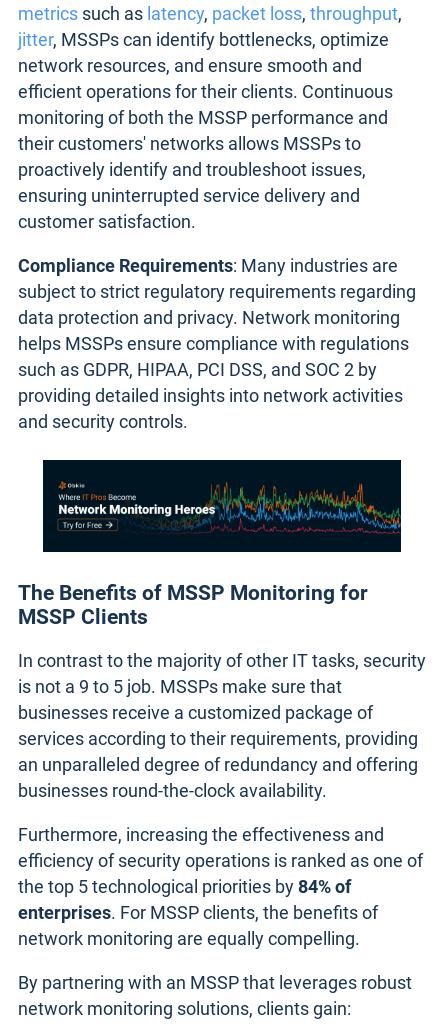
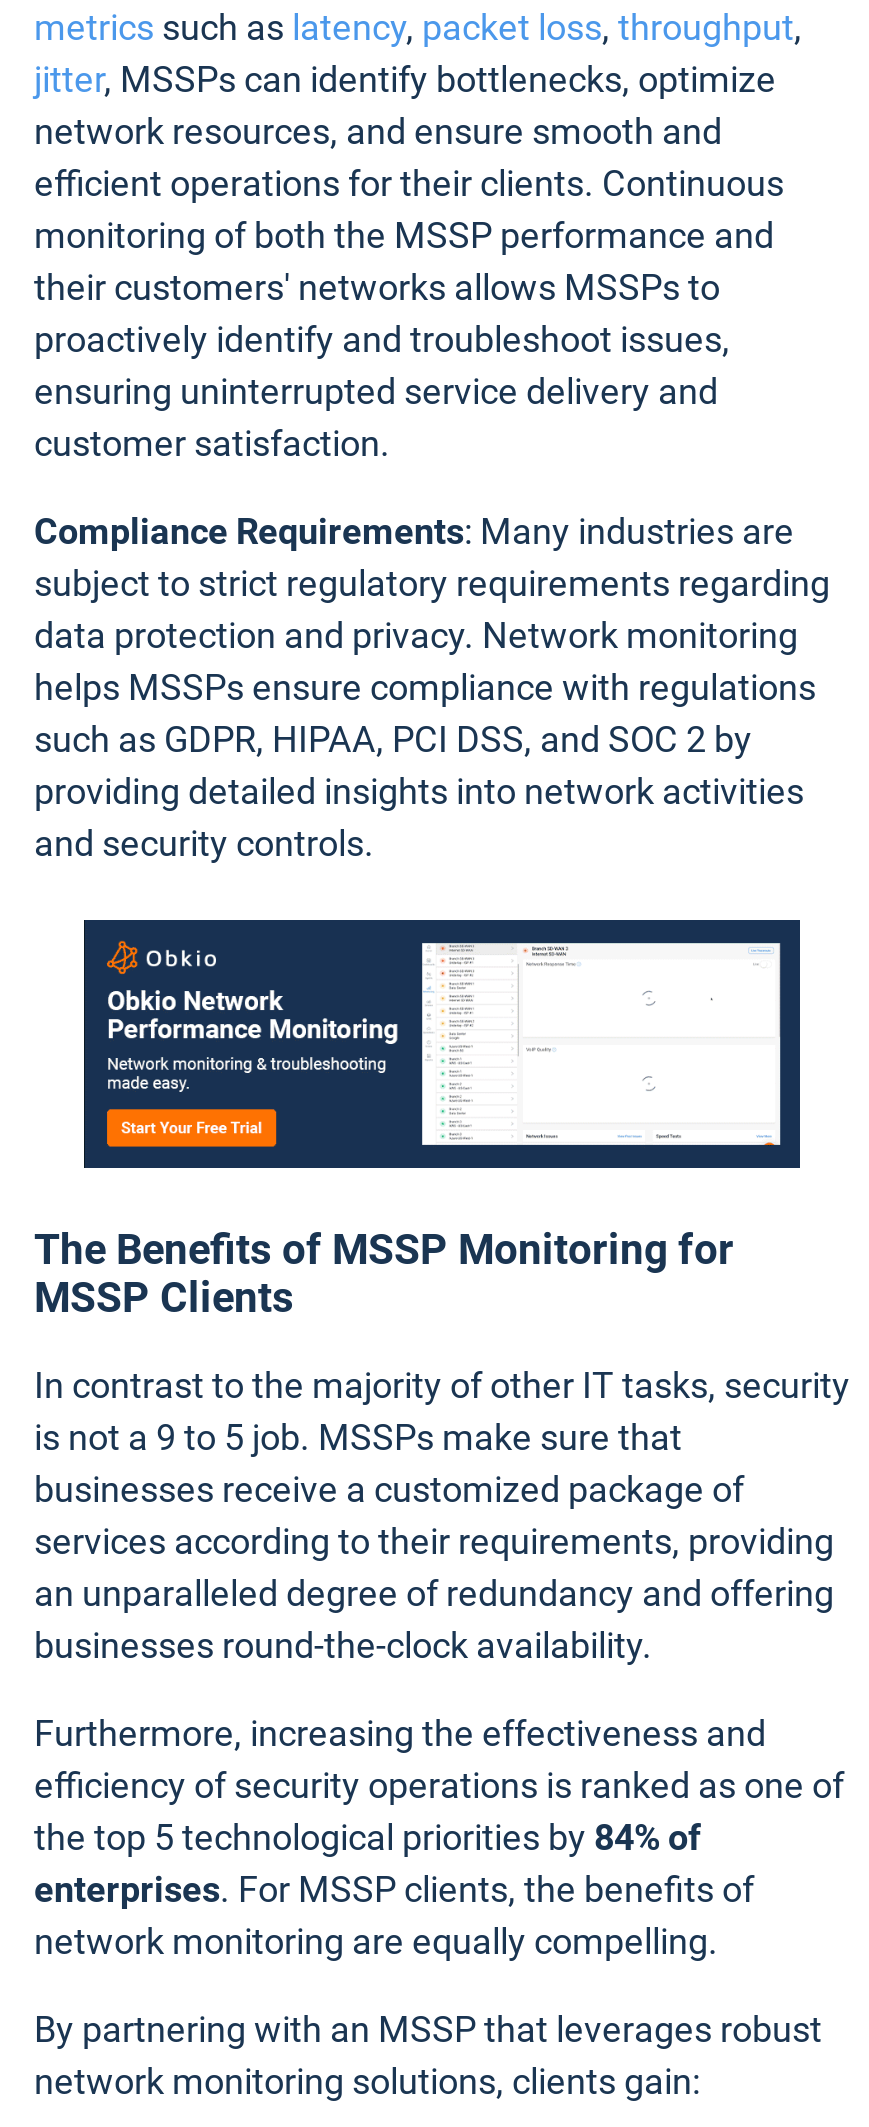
- [image]
+ [image]
